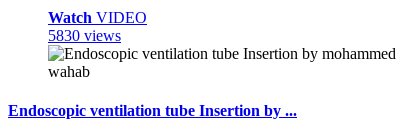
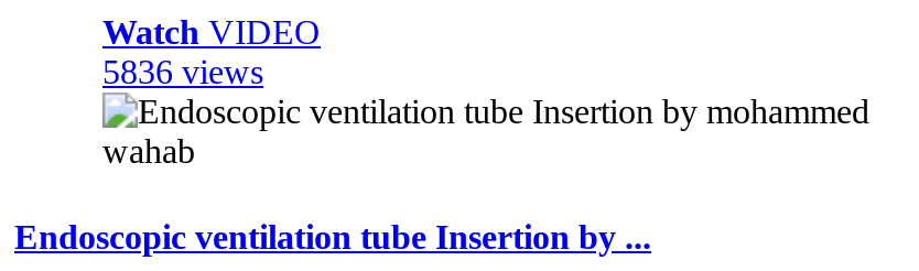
- 5830 views
+ 5836 views
